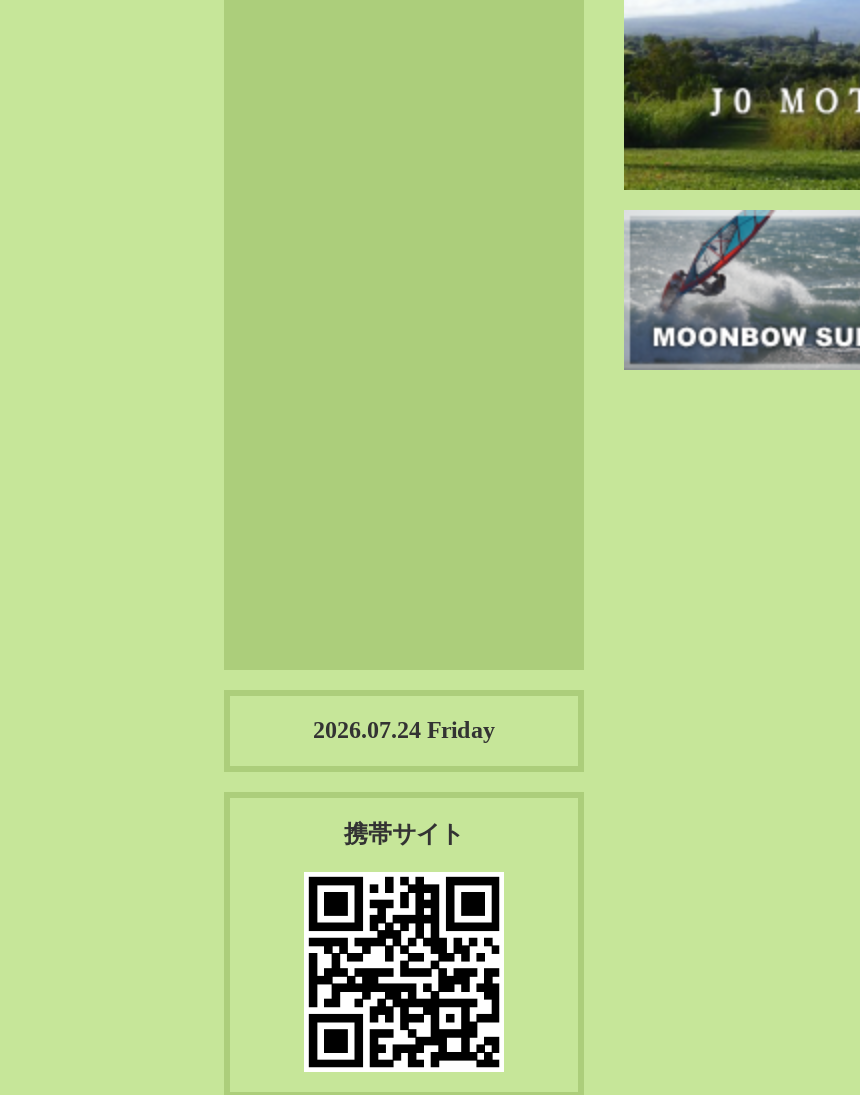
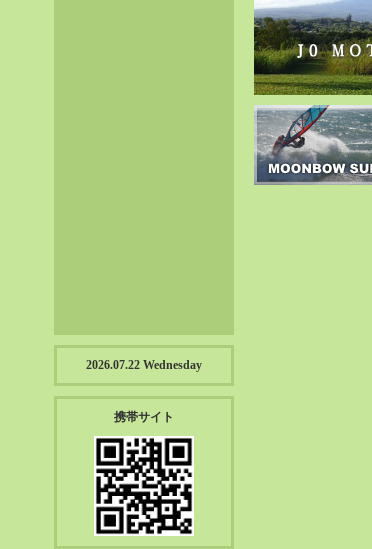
- 2026.07.24 Friday
+ 2026.07.22 Wednesday
